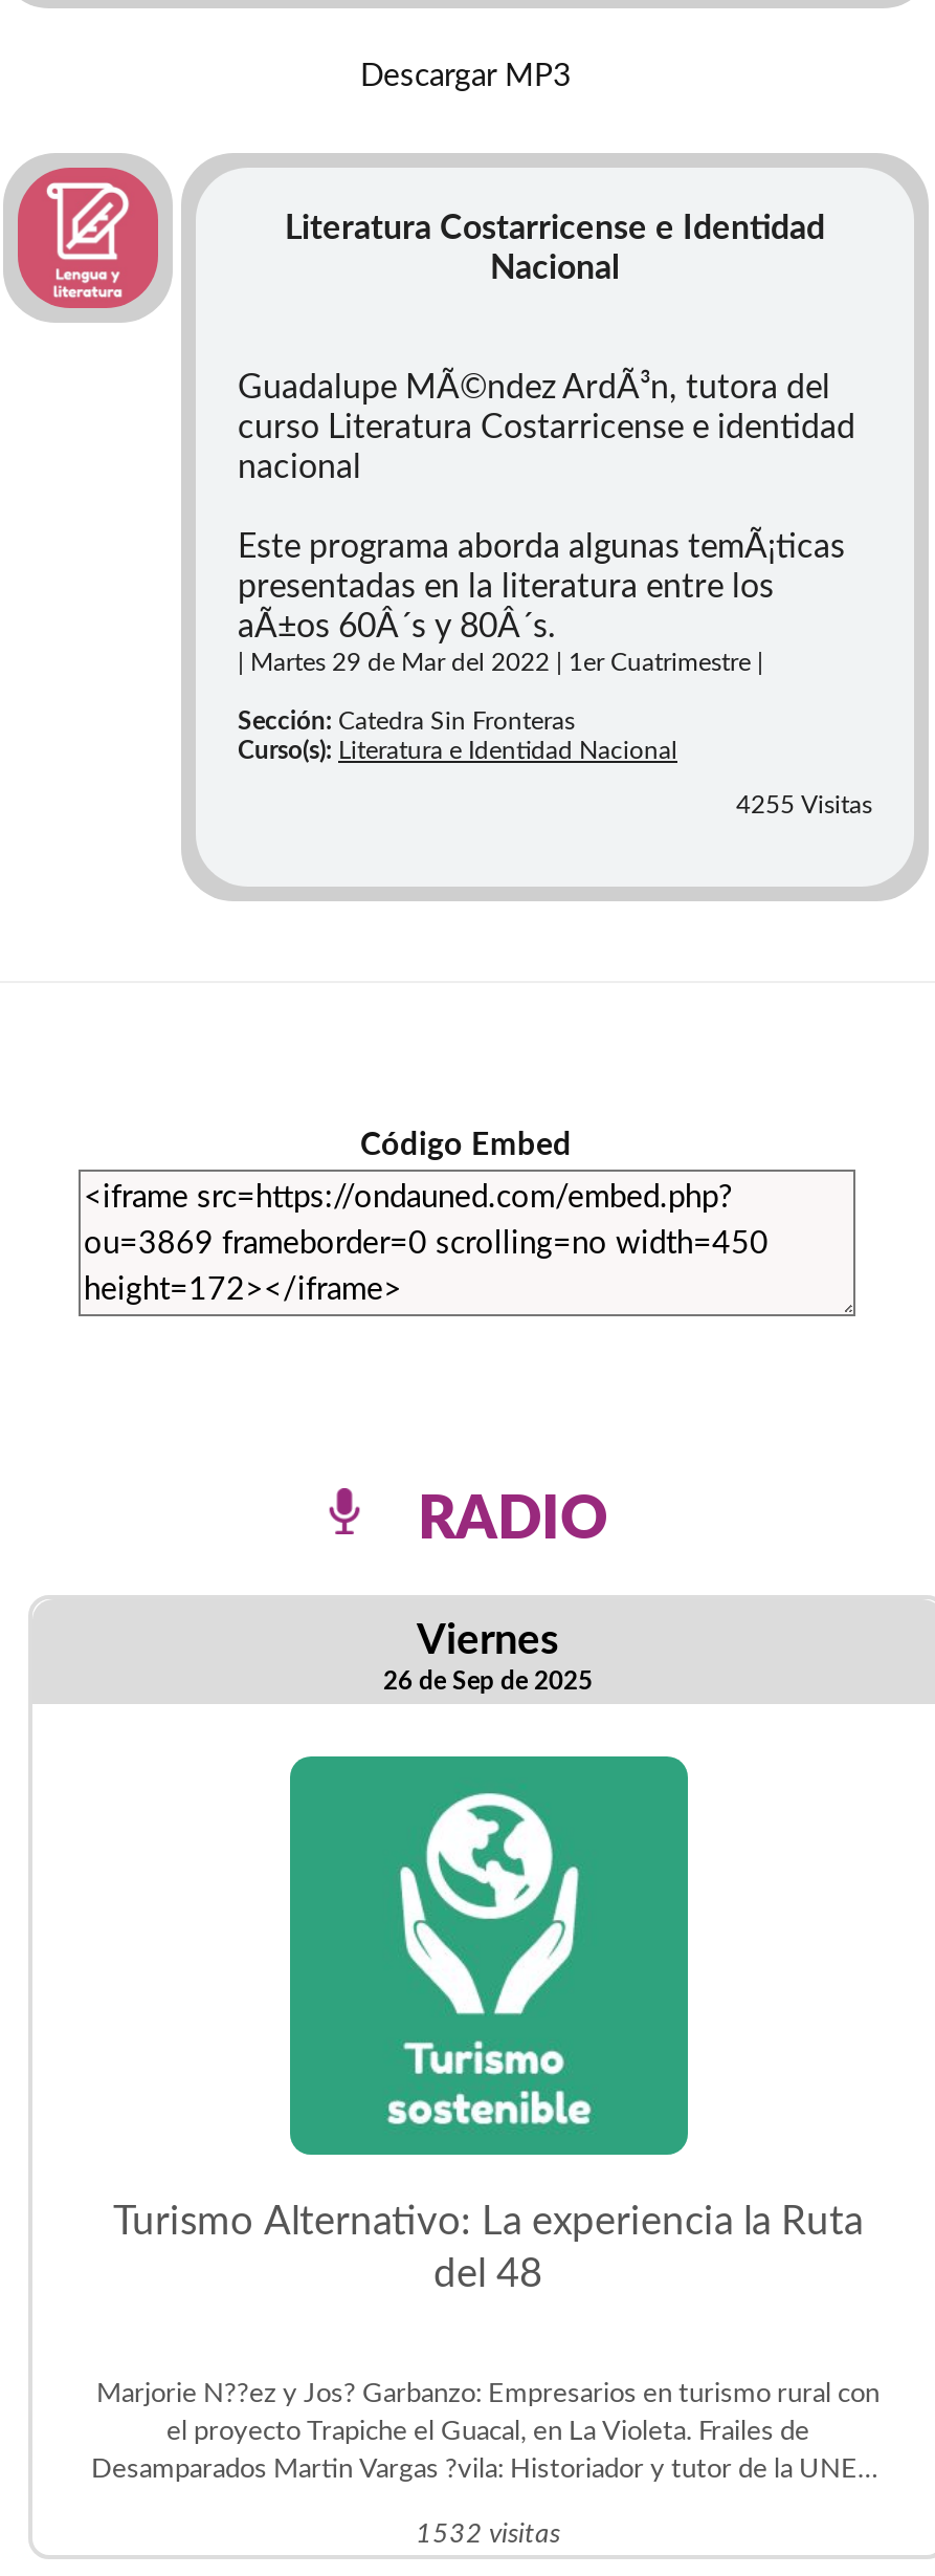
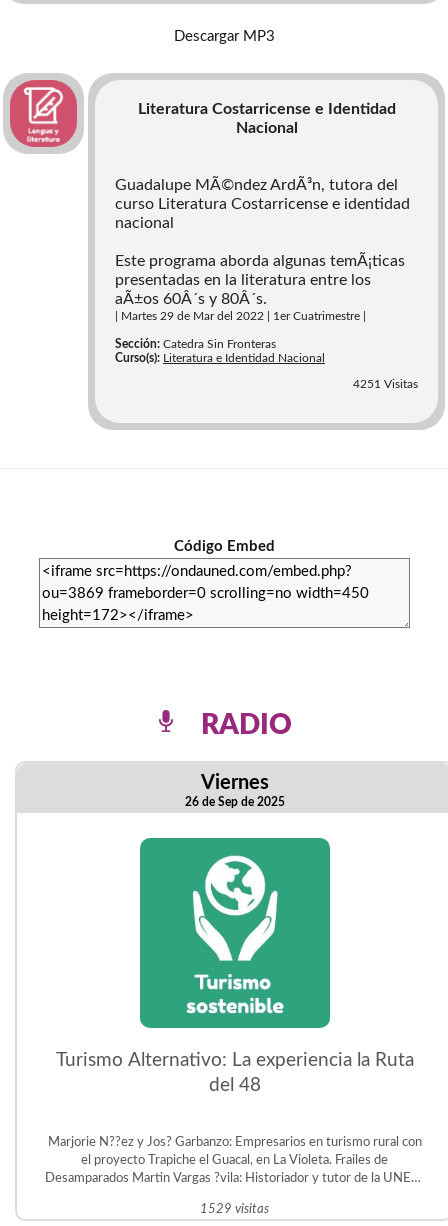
- 4255 Visitas
+ 4251 Visitas

- 1532 visitas
+ 1529 visitas
